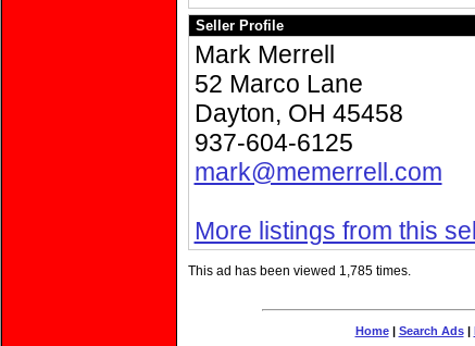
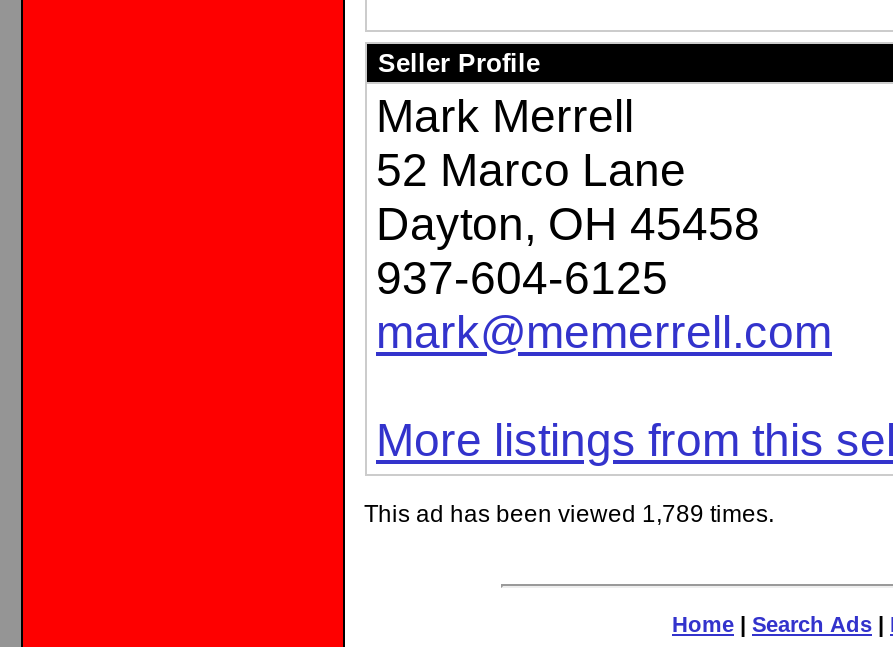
- This ad has been viewed 1,785 times.
+ This ad has been viewed 1,789 times.
